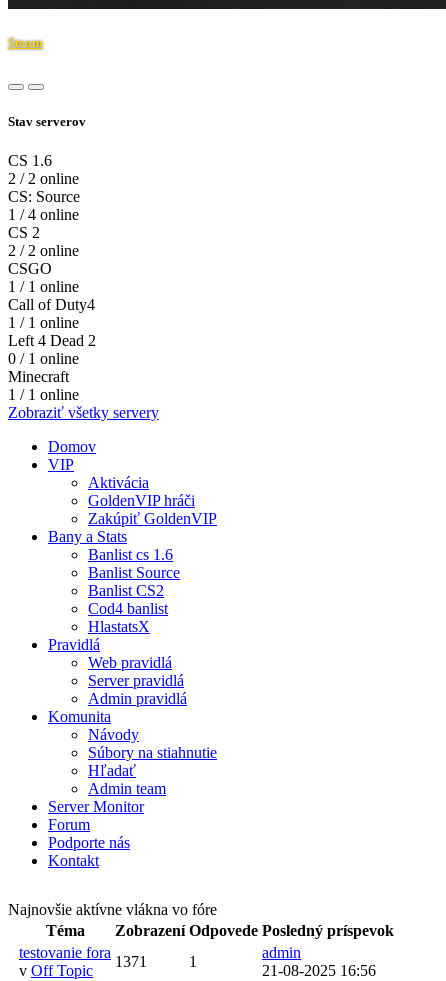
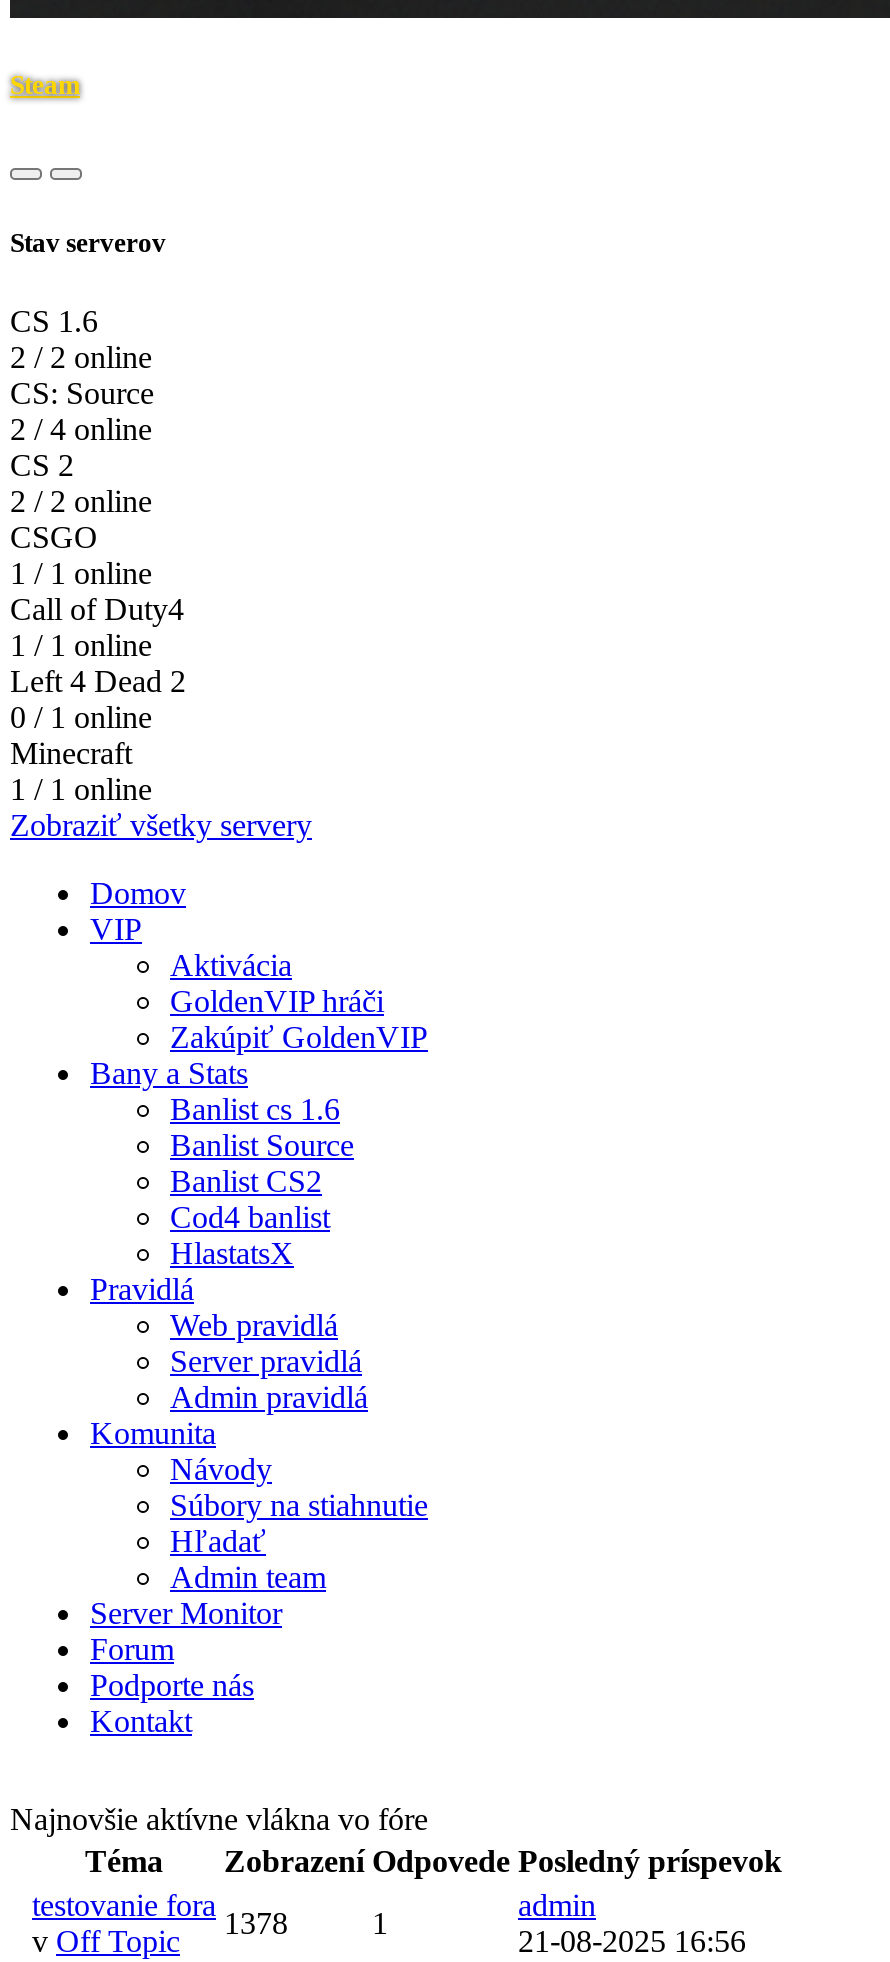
- 1 / 4 online
+ 2 / 4 online

- 1371
+ 1378
